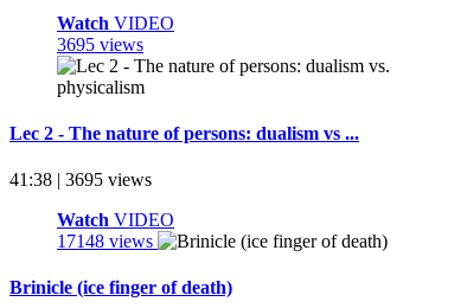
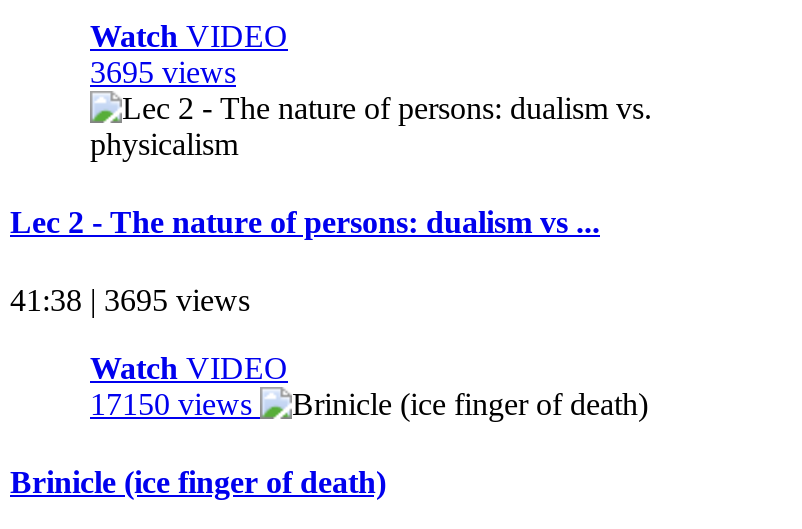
- 17148 views
+ 17150 views
